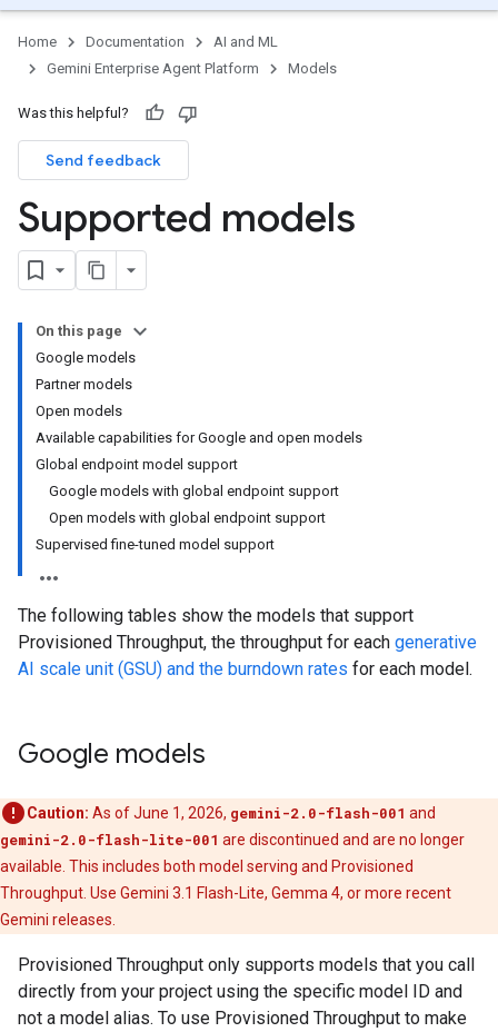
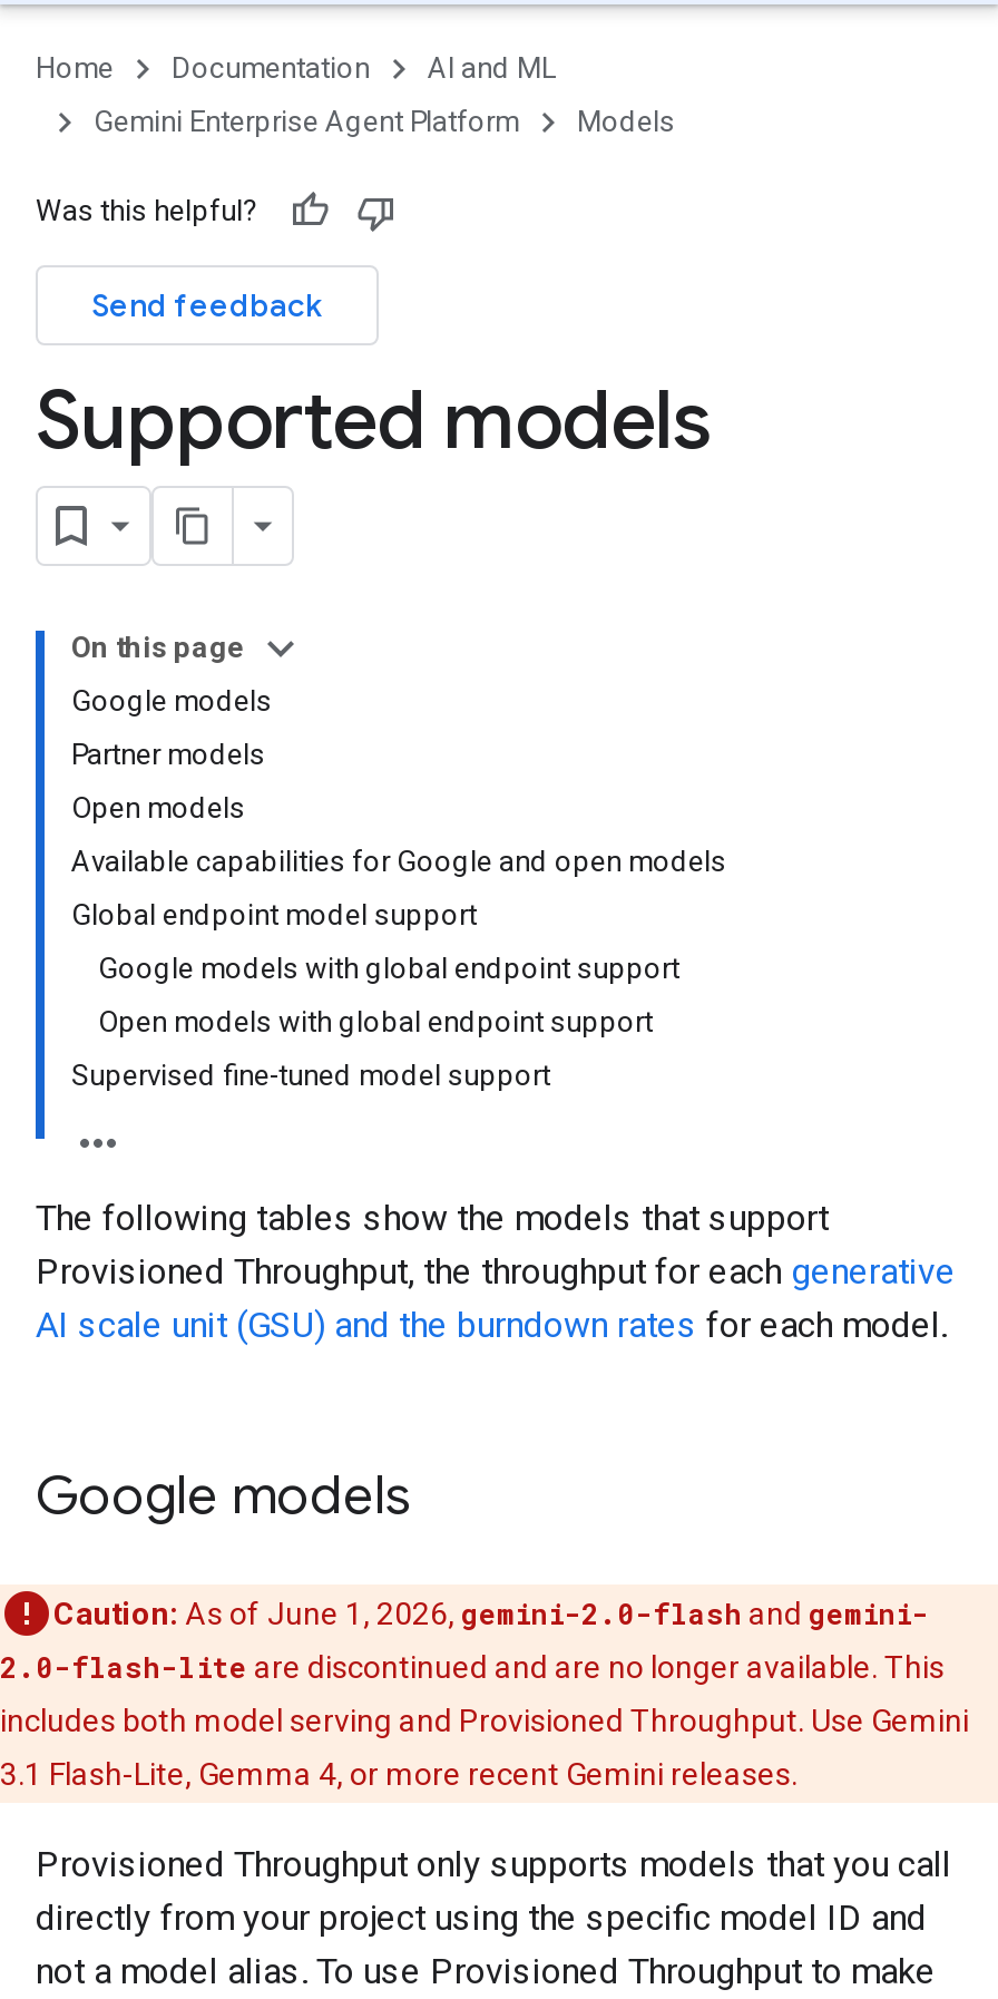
- Caution: As of June 1, 2026, gemini-2.0-flash-001 and
- gemini-2.0-flash-lite-001 are discontinued and are no longer
- available. This includes both model serving and Provisioned
- Throughput. Use Gemini 3.1 Flash-Lite, Gemma 4, or more recent
- Gemini releases.
+ Caution: As of June 1, 2026, gemini-2.0-flash and gemini-
+ 2.0-flash-lite are discontinued and are no longer available. This
+ includes both model serving and Provisioned Throughput. Use Gemini
+ 3.1 Flash-Lite, Gemma 4, or more recent Gemini releases.
